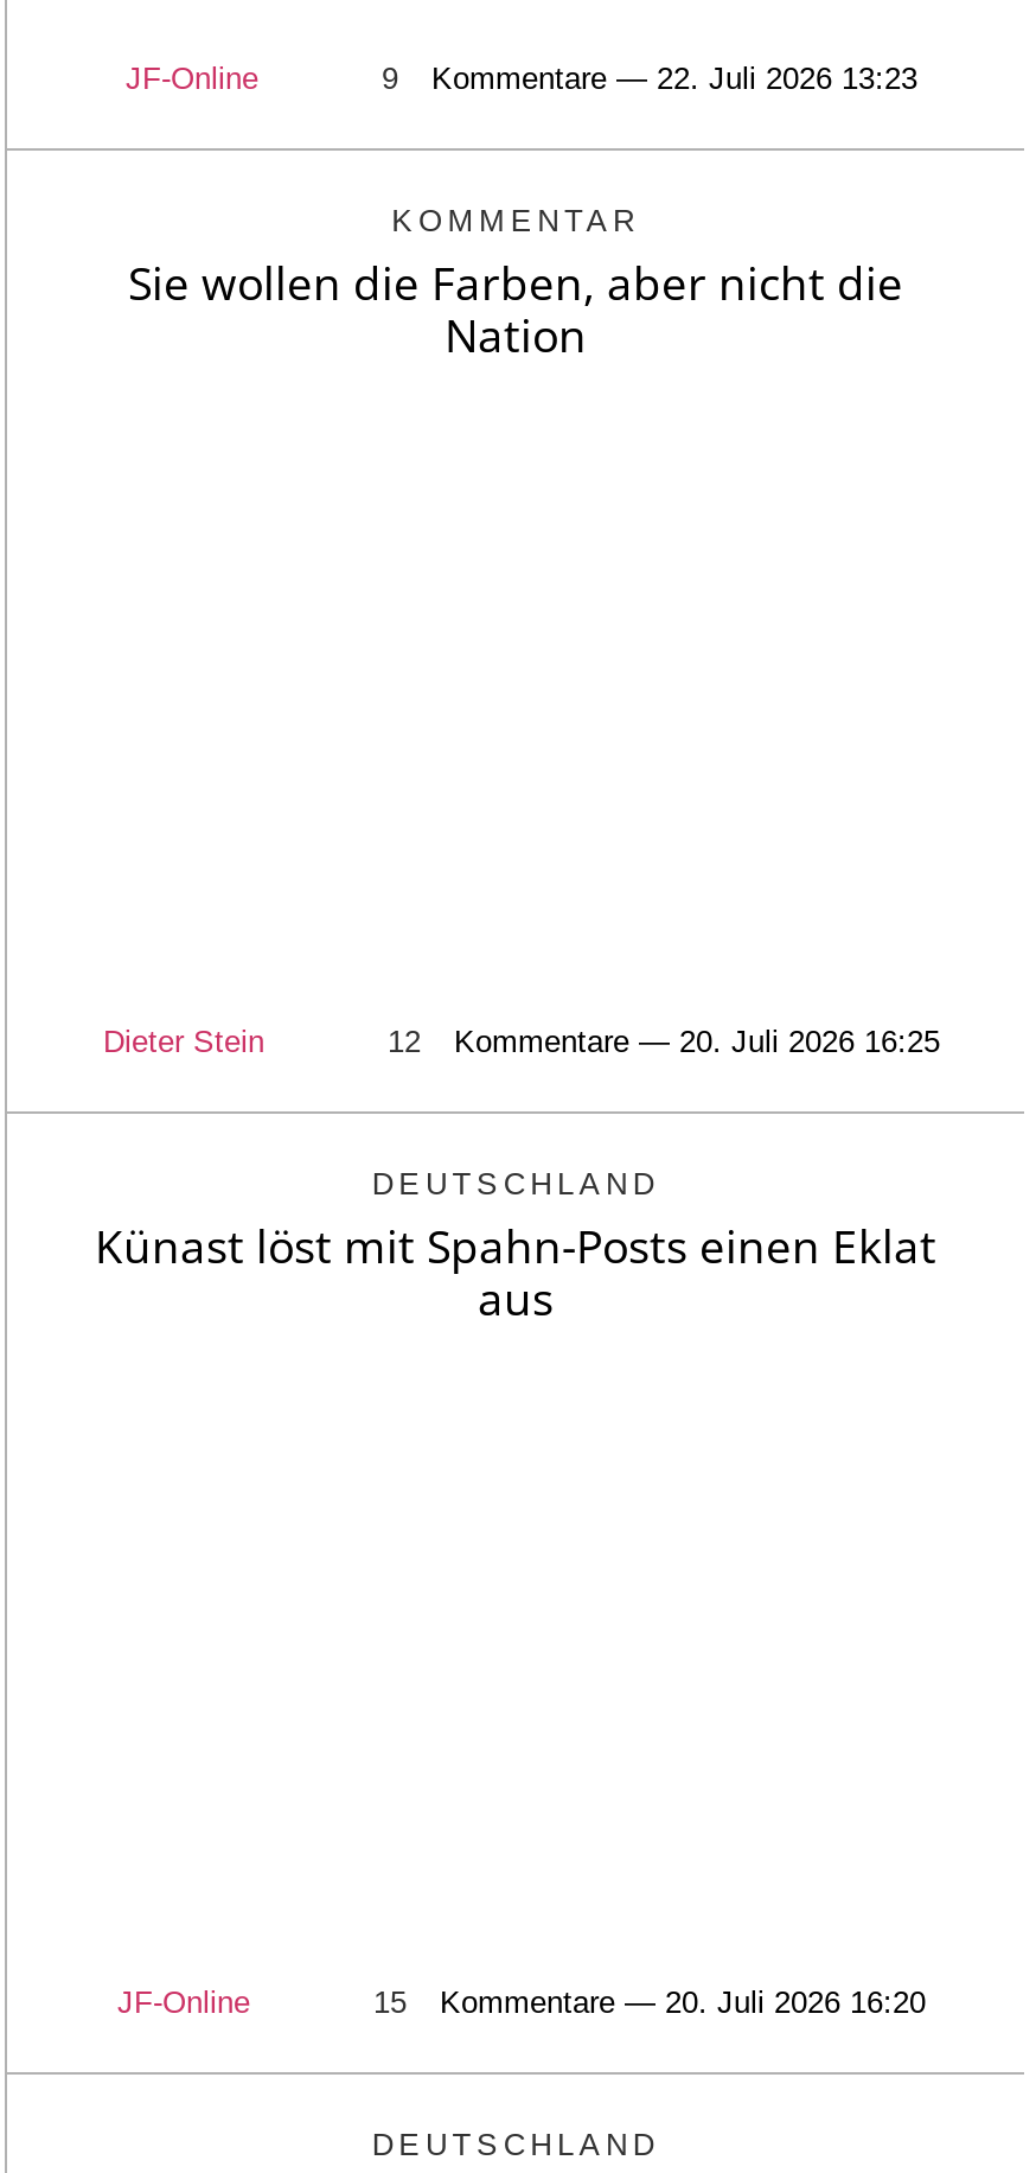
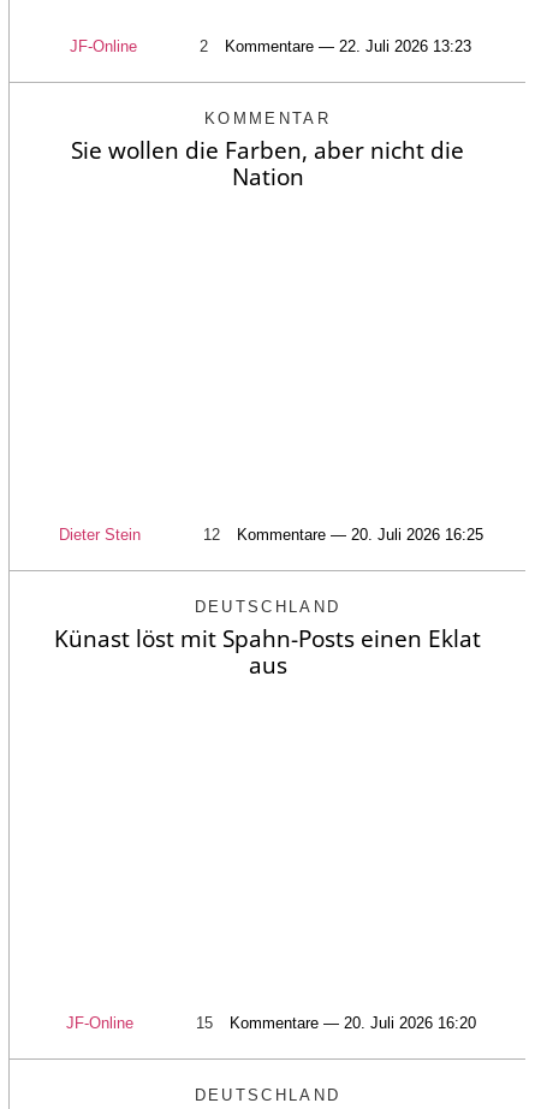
- 9 Kommentare — 22. Juli 2026 13:23
+ 2 Kommentare — 22. Juli 2026 13:23
